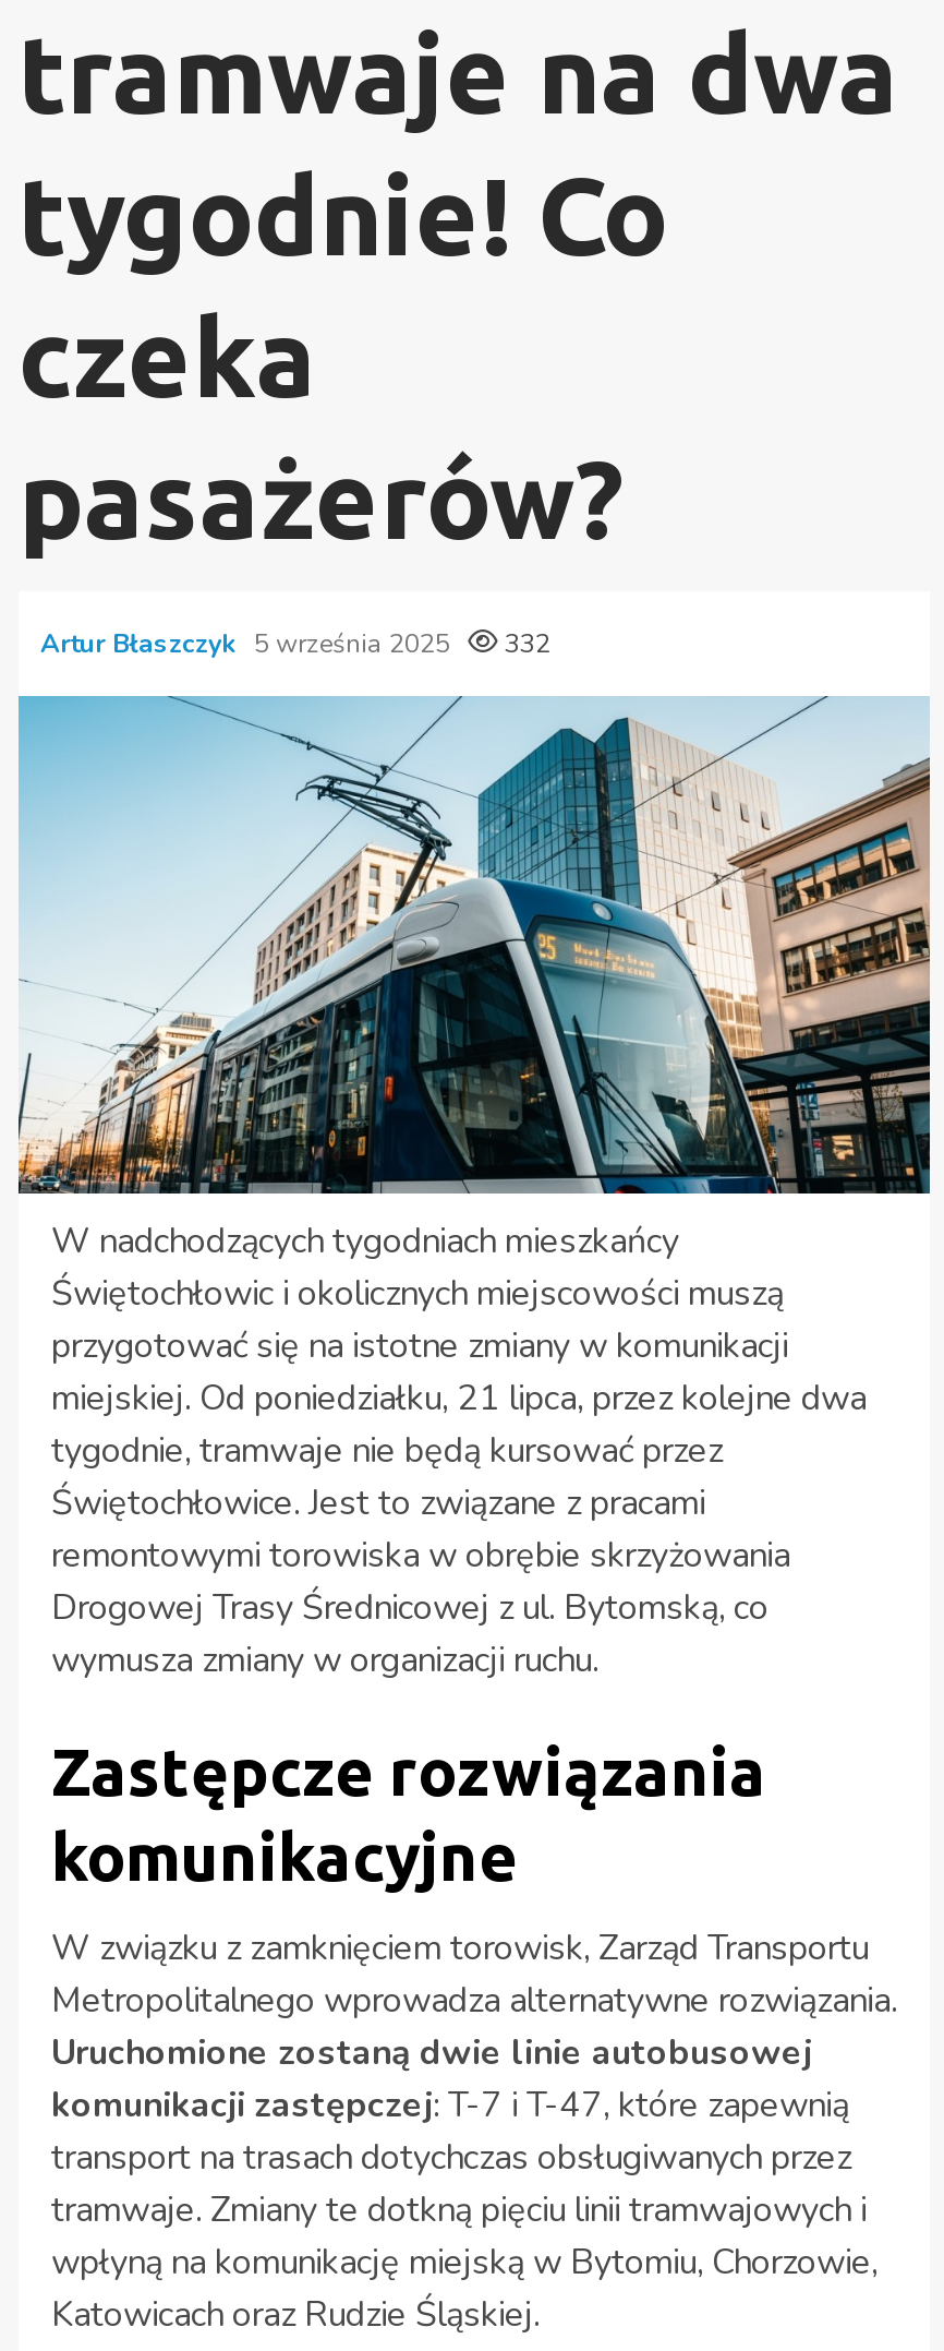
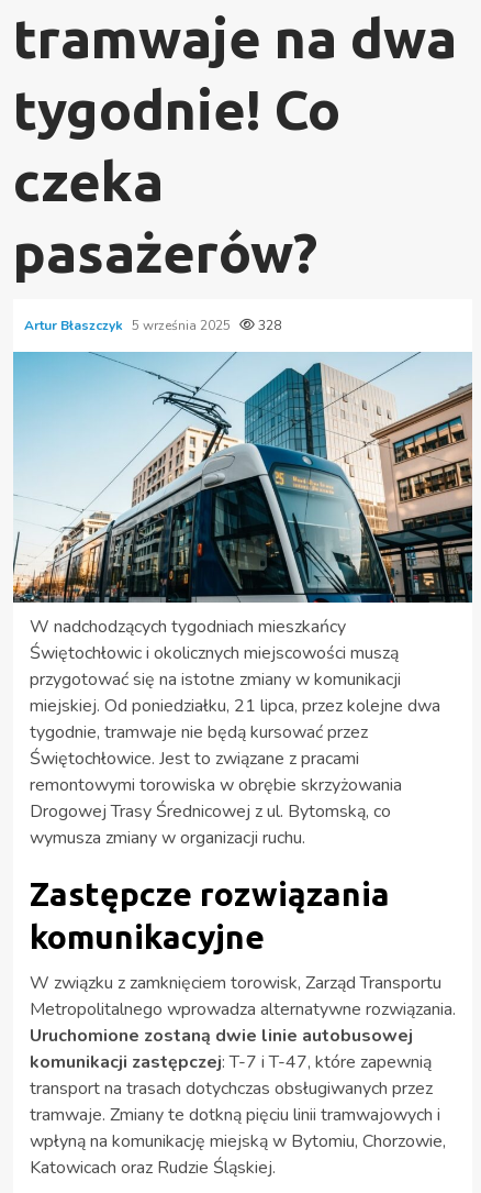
- Artur Błaszczyk 5 września 2025 332
+ Artur Błaszczyk 5 września 2025 328
